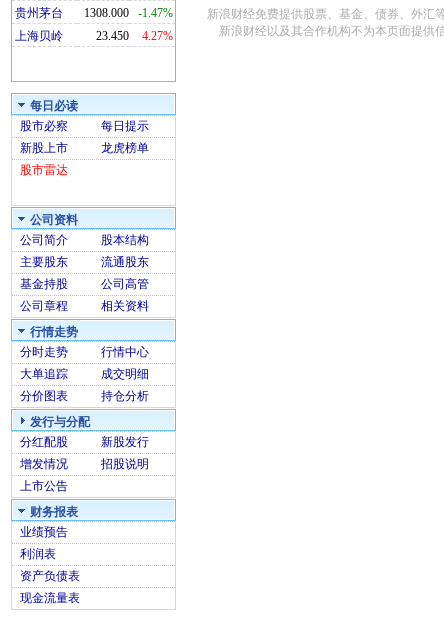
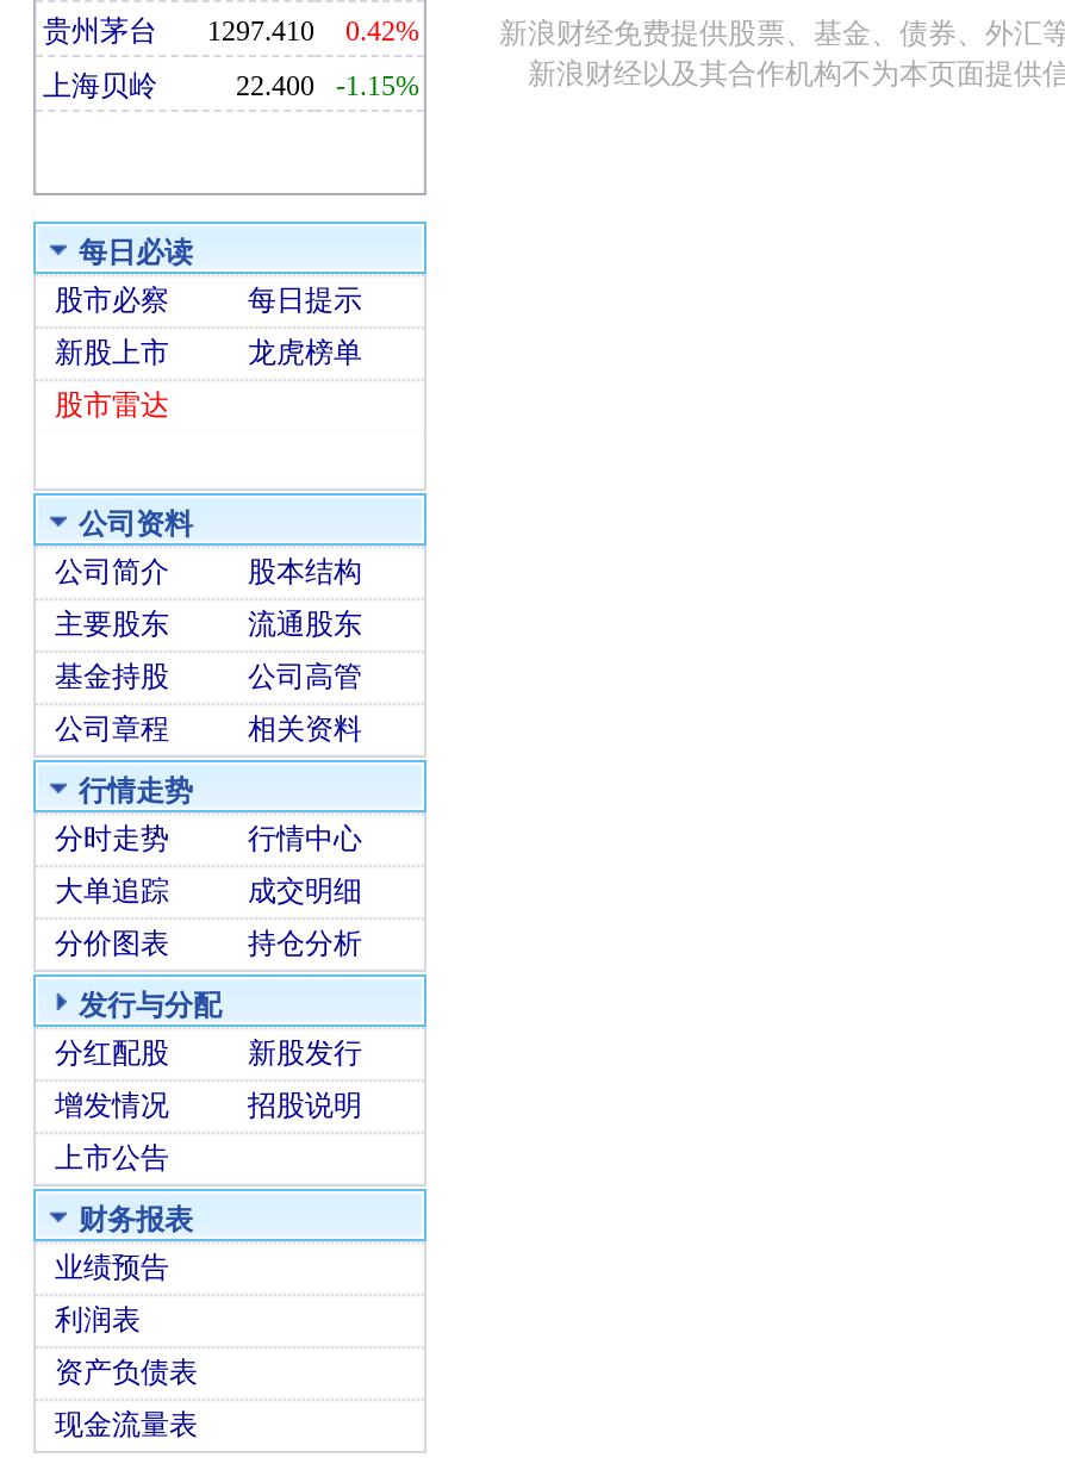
- 1308.000
+ 1297.410

- -1.47%
+ 0.42%

- 23.450
+ 22.400

- 4.27%
+ -1.15%
